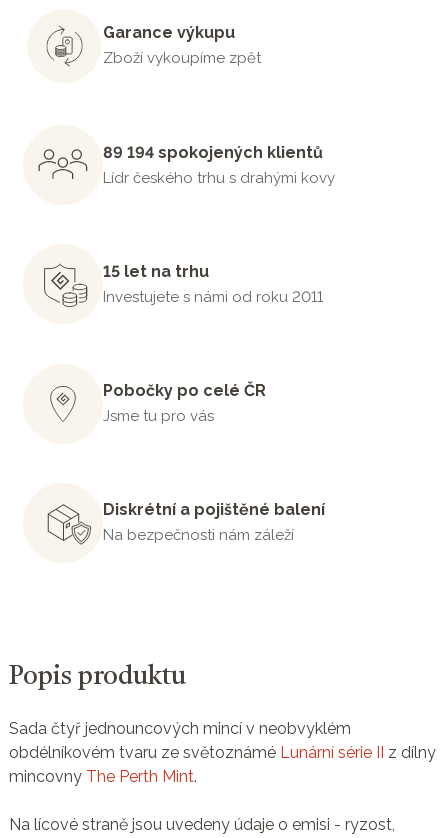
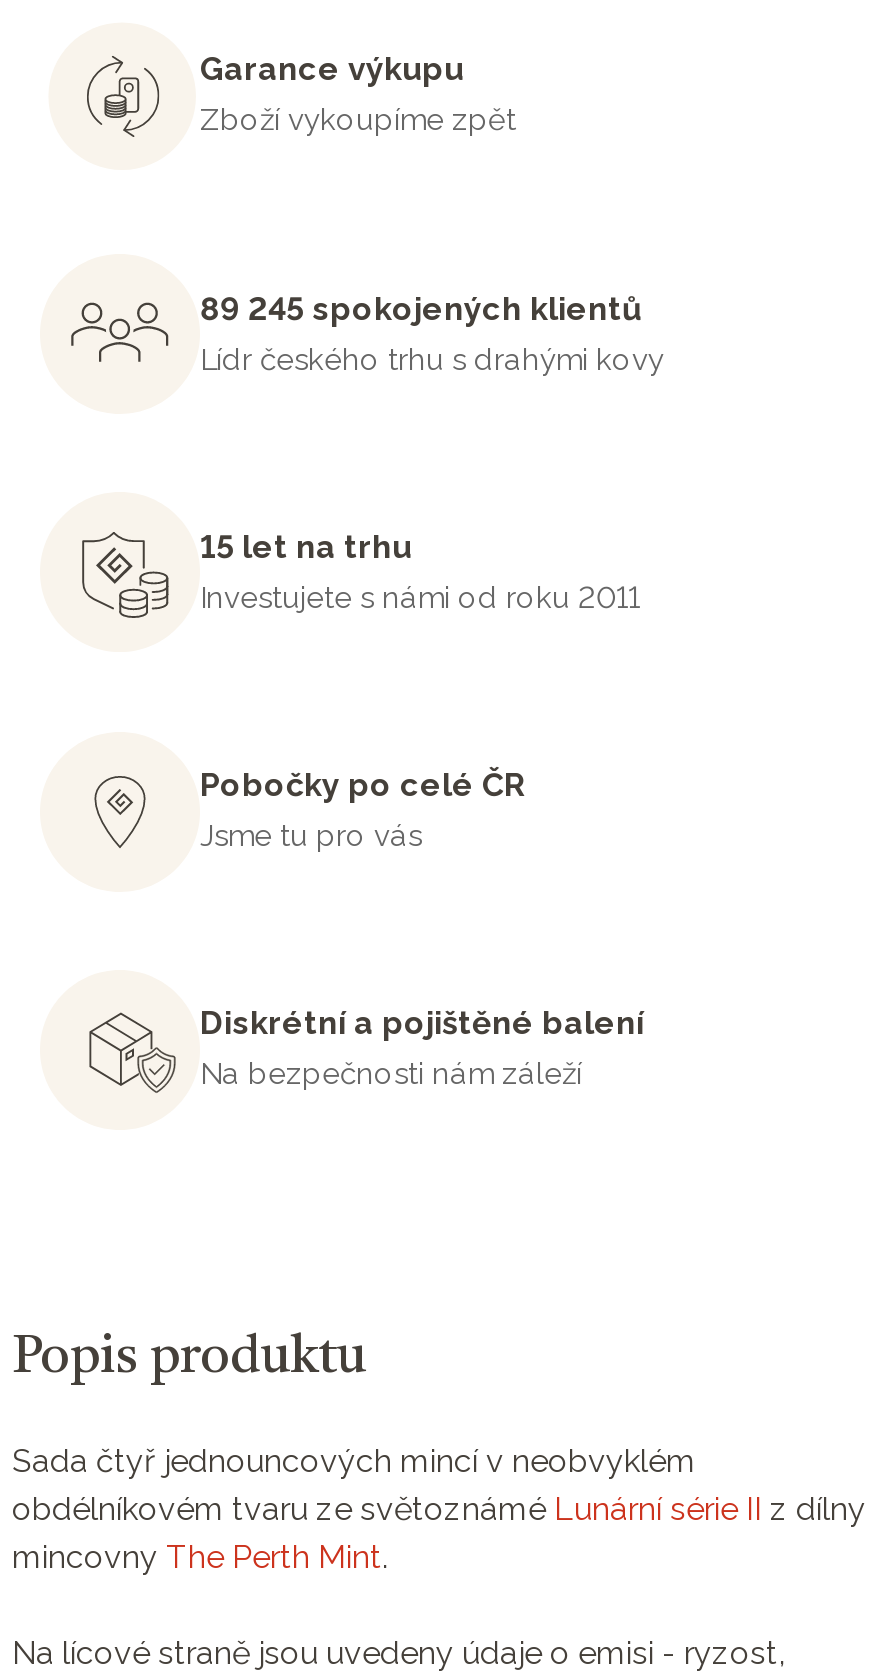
- 89 194 spokojených klientů
+ 89 245 spokojených klientů
